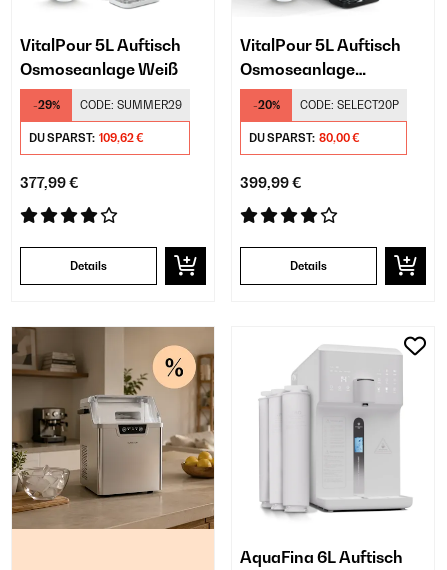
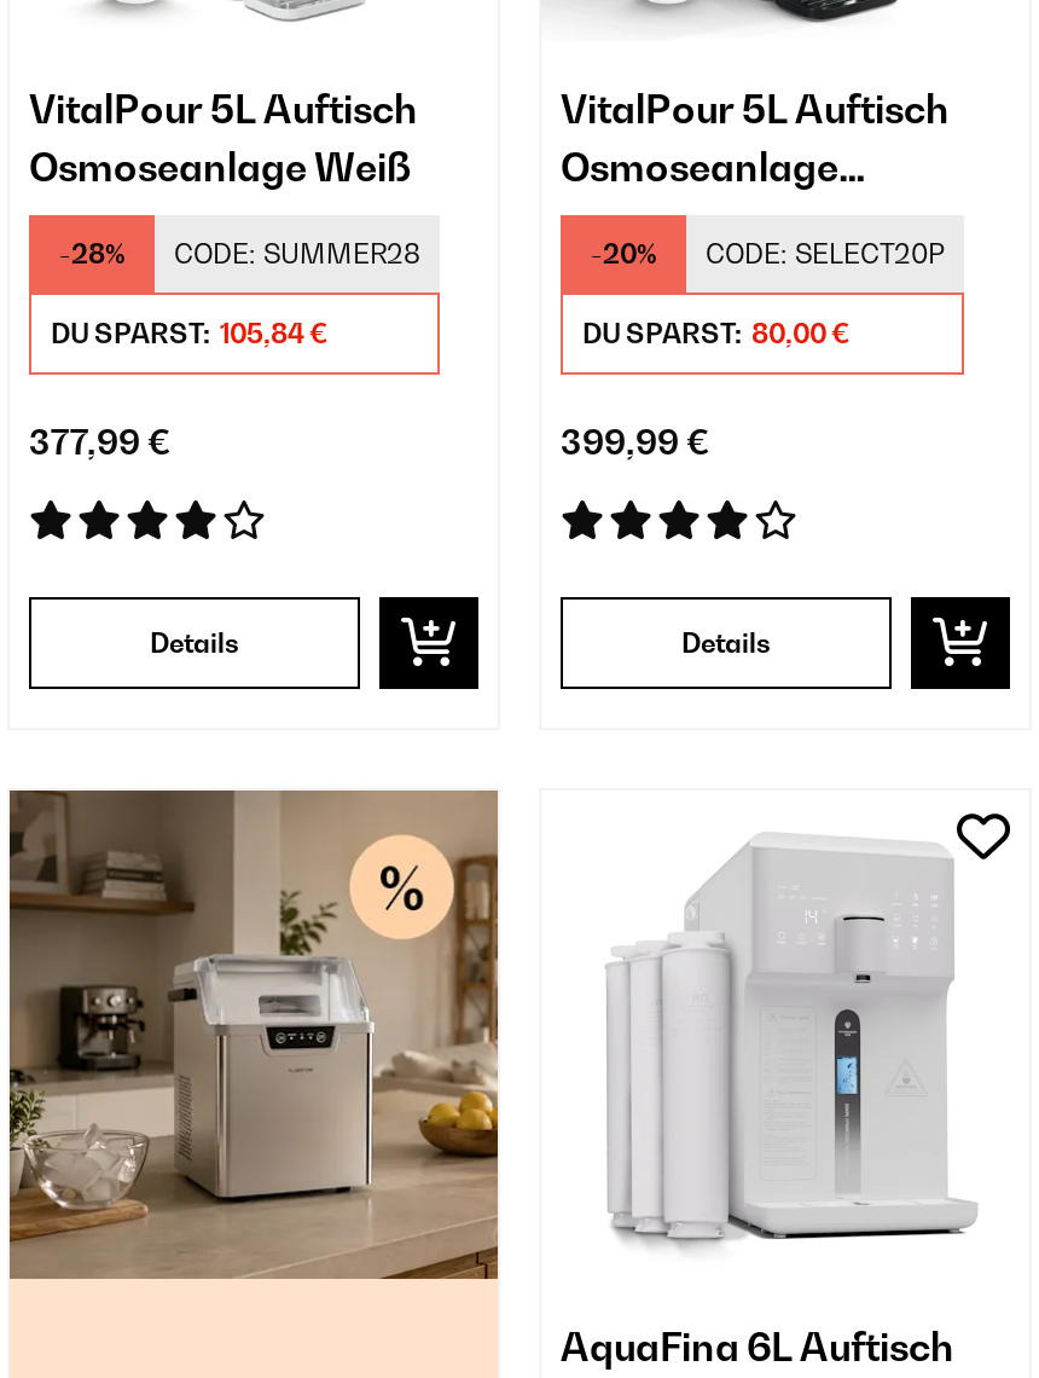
- -29%
+ -28%

- CODE: SUMMER29
+ CODE: SUMMER28

- DU SPARST: 109,62 €
+ DU SPARST: 105,84 €
